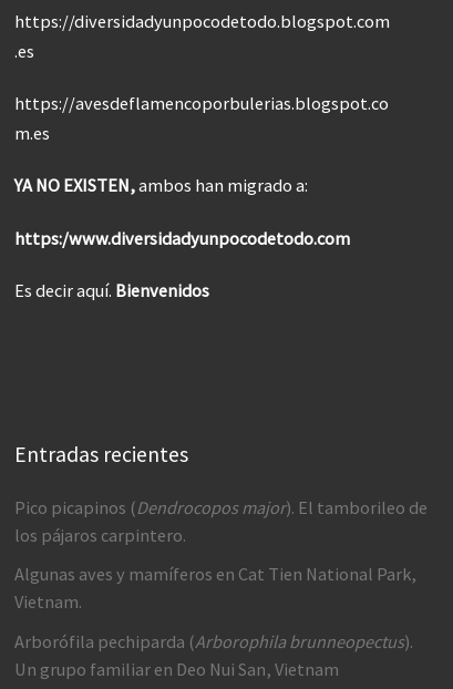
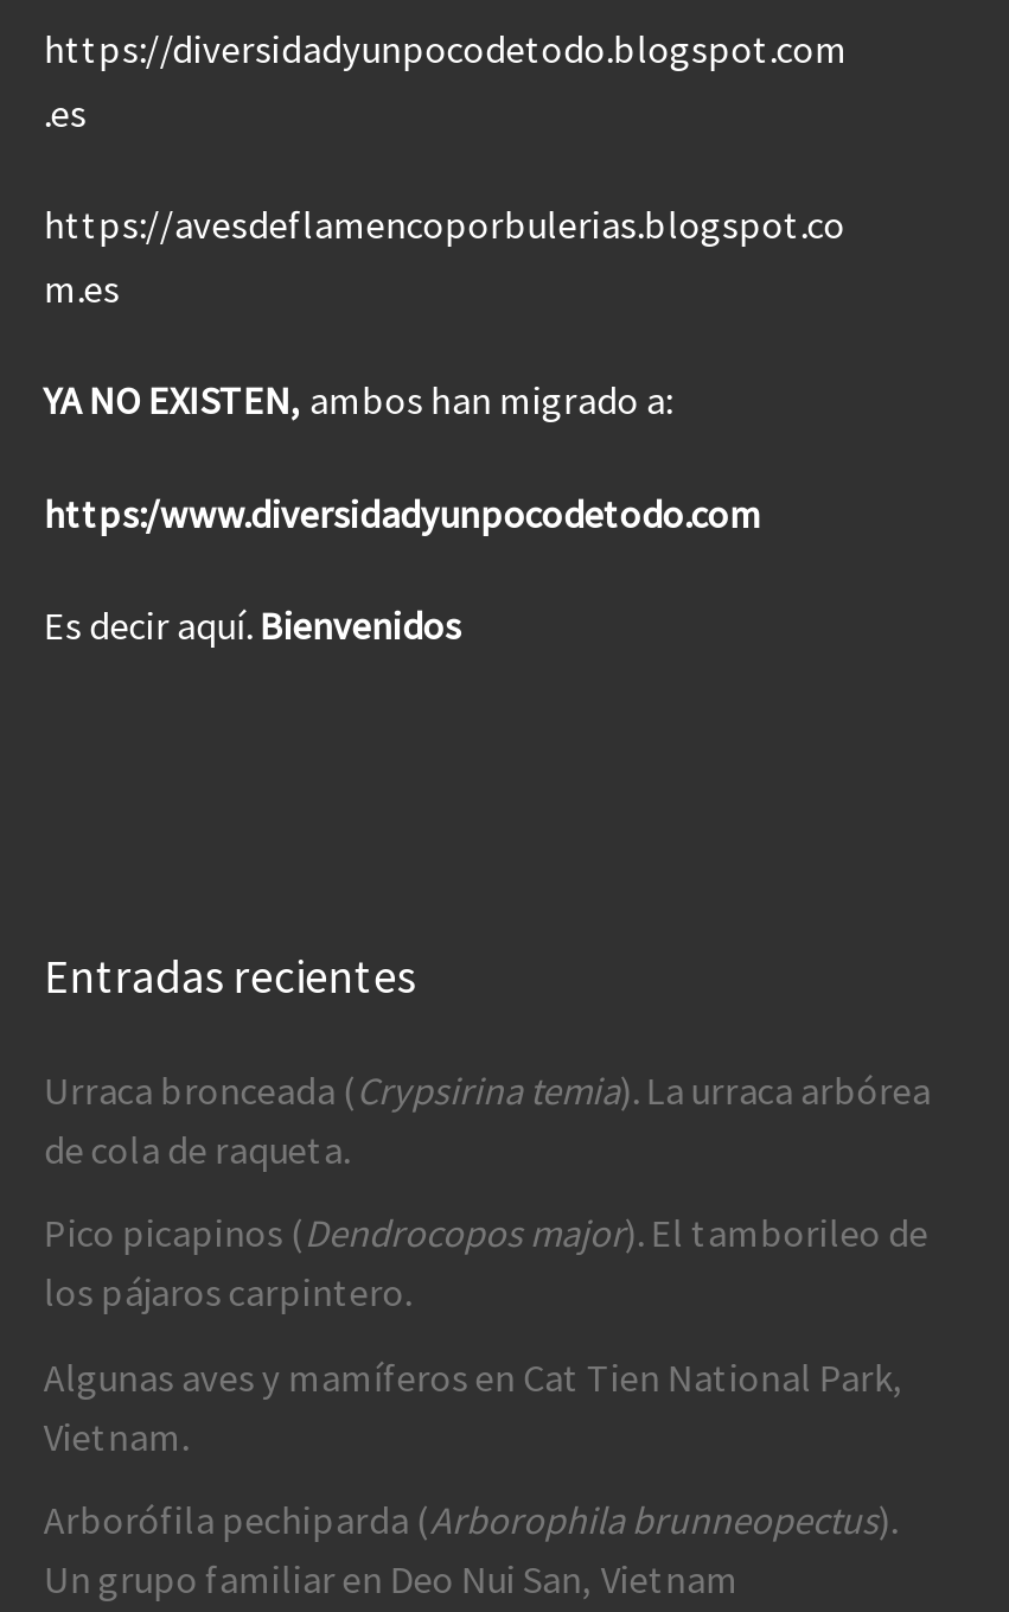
+ Urraca bronceada (Crypsirina temia). La urraca arbórea
+ de cola de raqueta.
